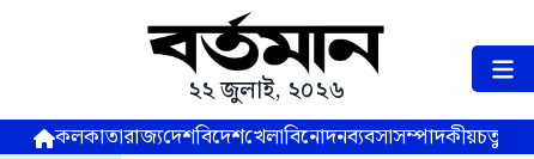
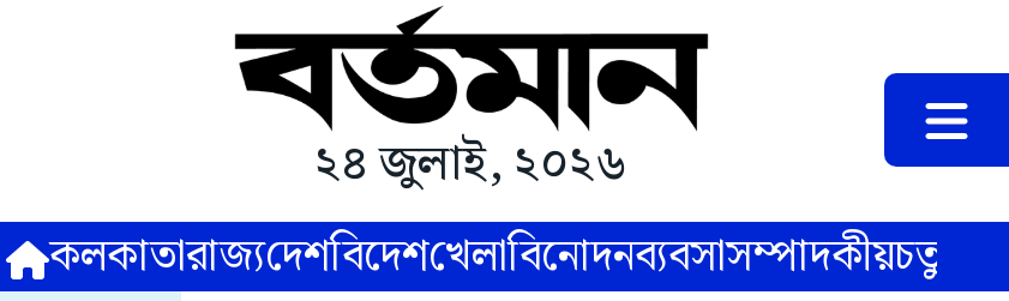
- ২২ জুলাই, ২০২৬
+ ২৪ জুলাই, ২০২৬
